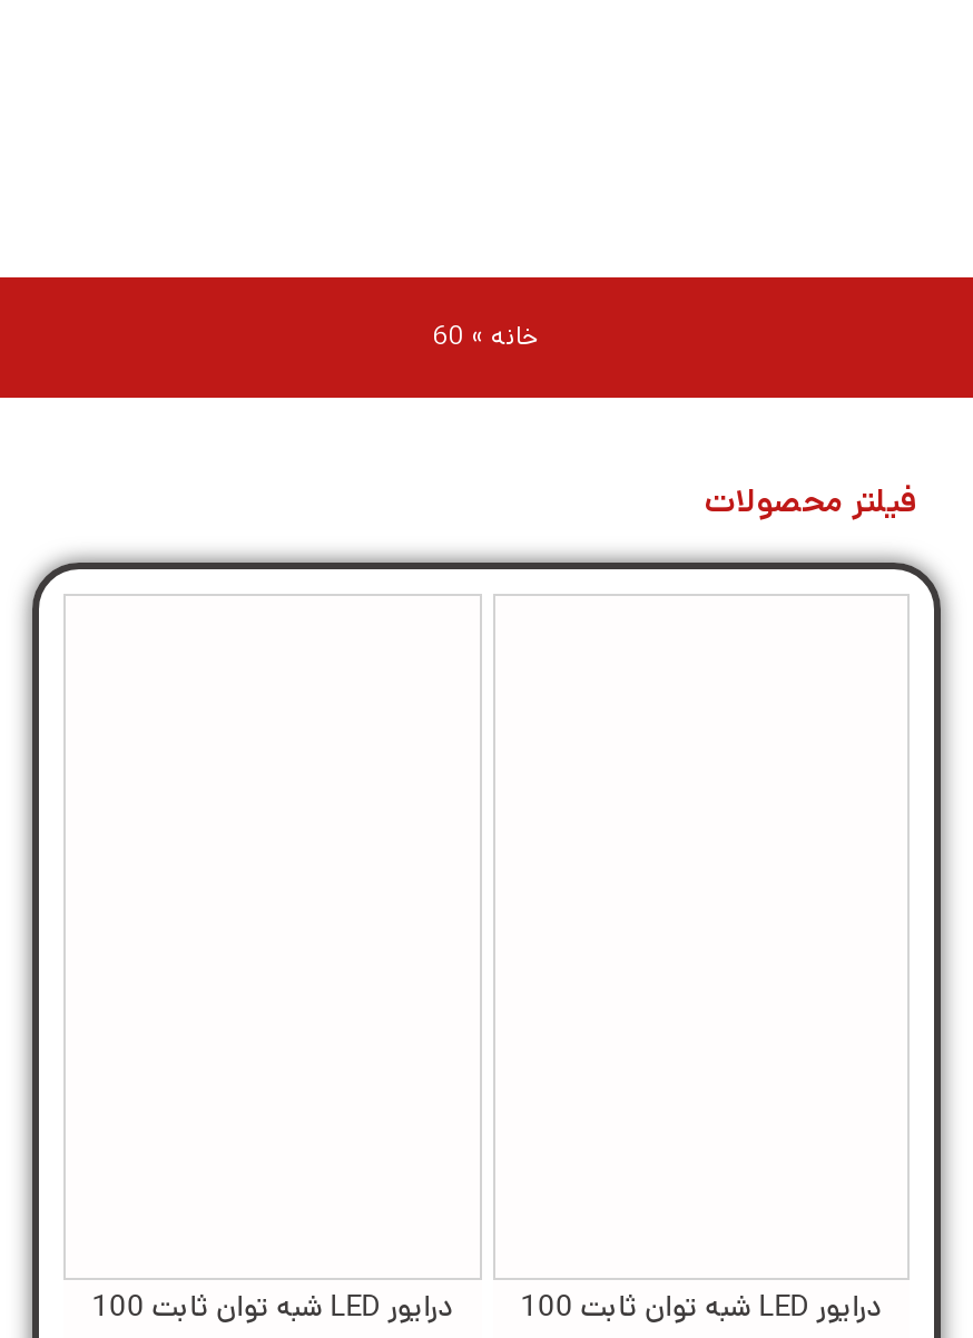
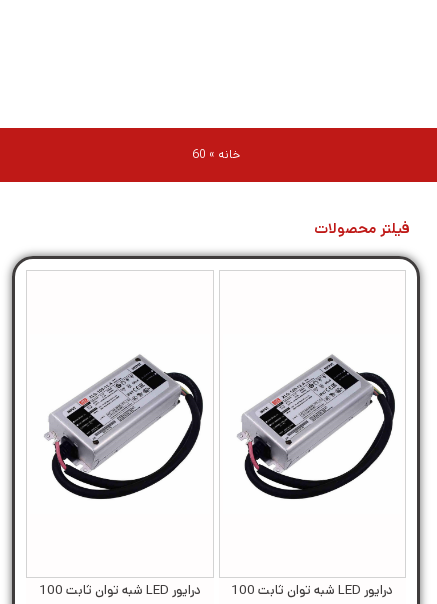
+ [image]

+ [image]
